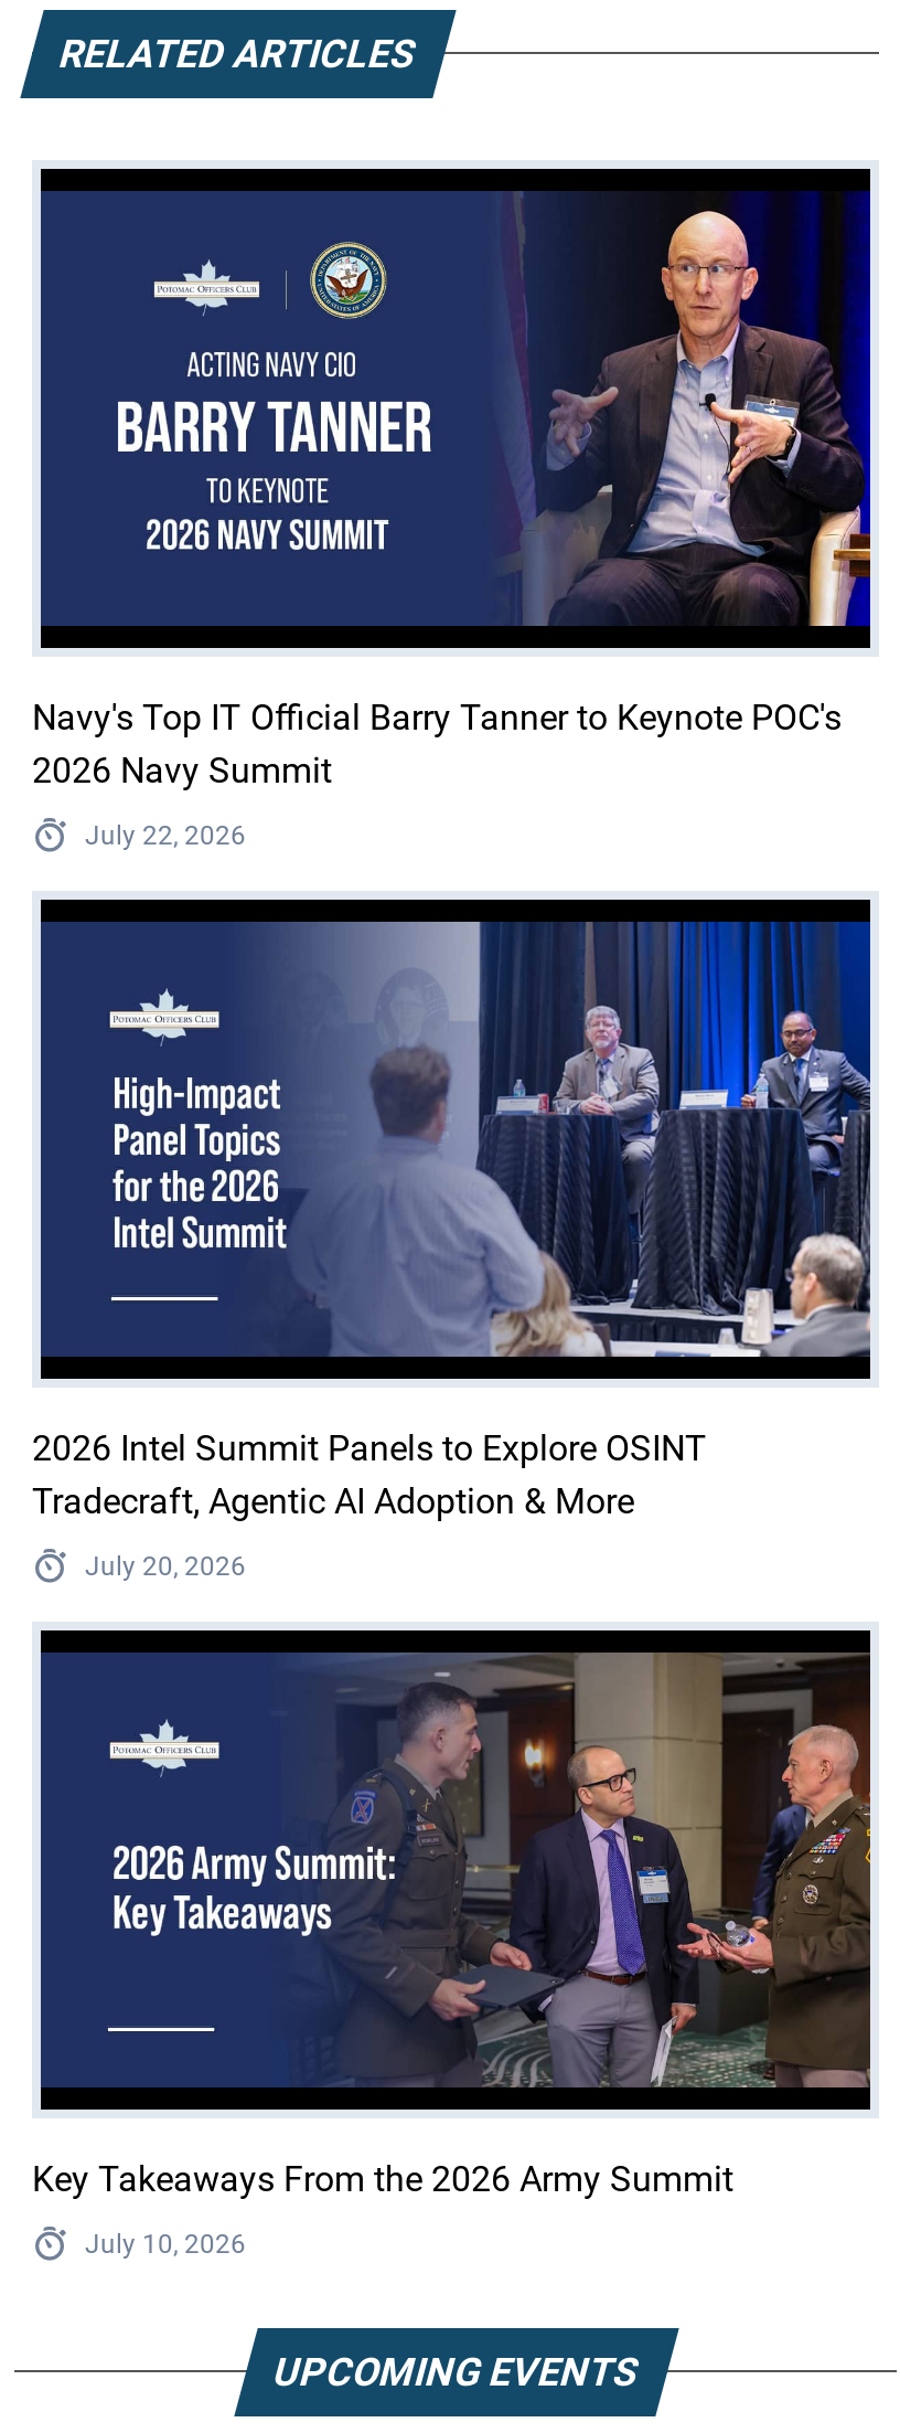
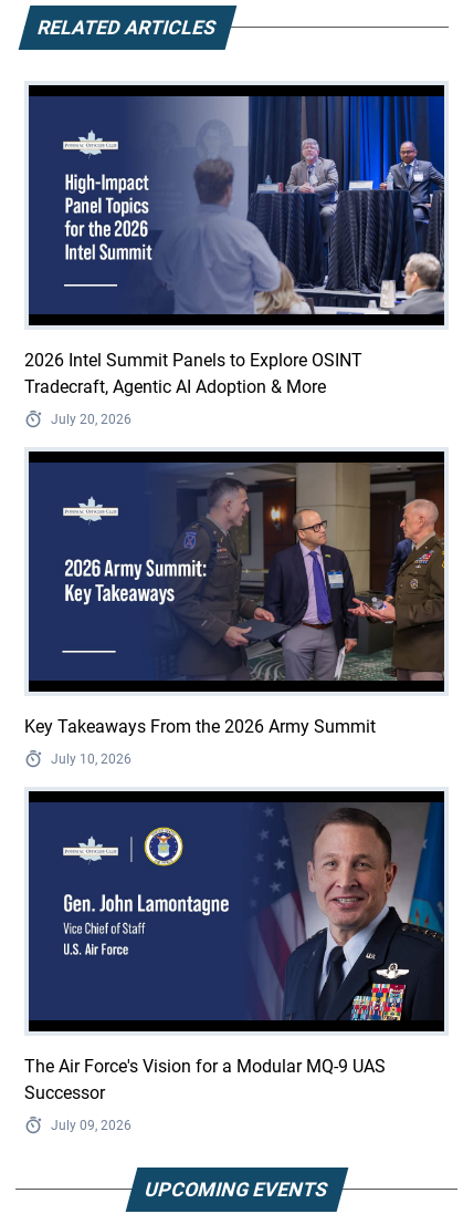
- [image]
- Navy's Top IT Official Barry Tanner to Keynote POC's
- 2026 Navy Summit
- July 22, 2026

moved up: [image] | 2026 Intel Summit Panels to Explore OSINT | Tradecraft, Agentic AI Adoption & More | July 20, 2026 | Key Takeaways From the 2026 Army Summit | July 10, 2026

+ [image]
+ The Air Force's Vision for a Modular MQ-9 UAS
+ Successor
+ July 09, 2026
